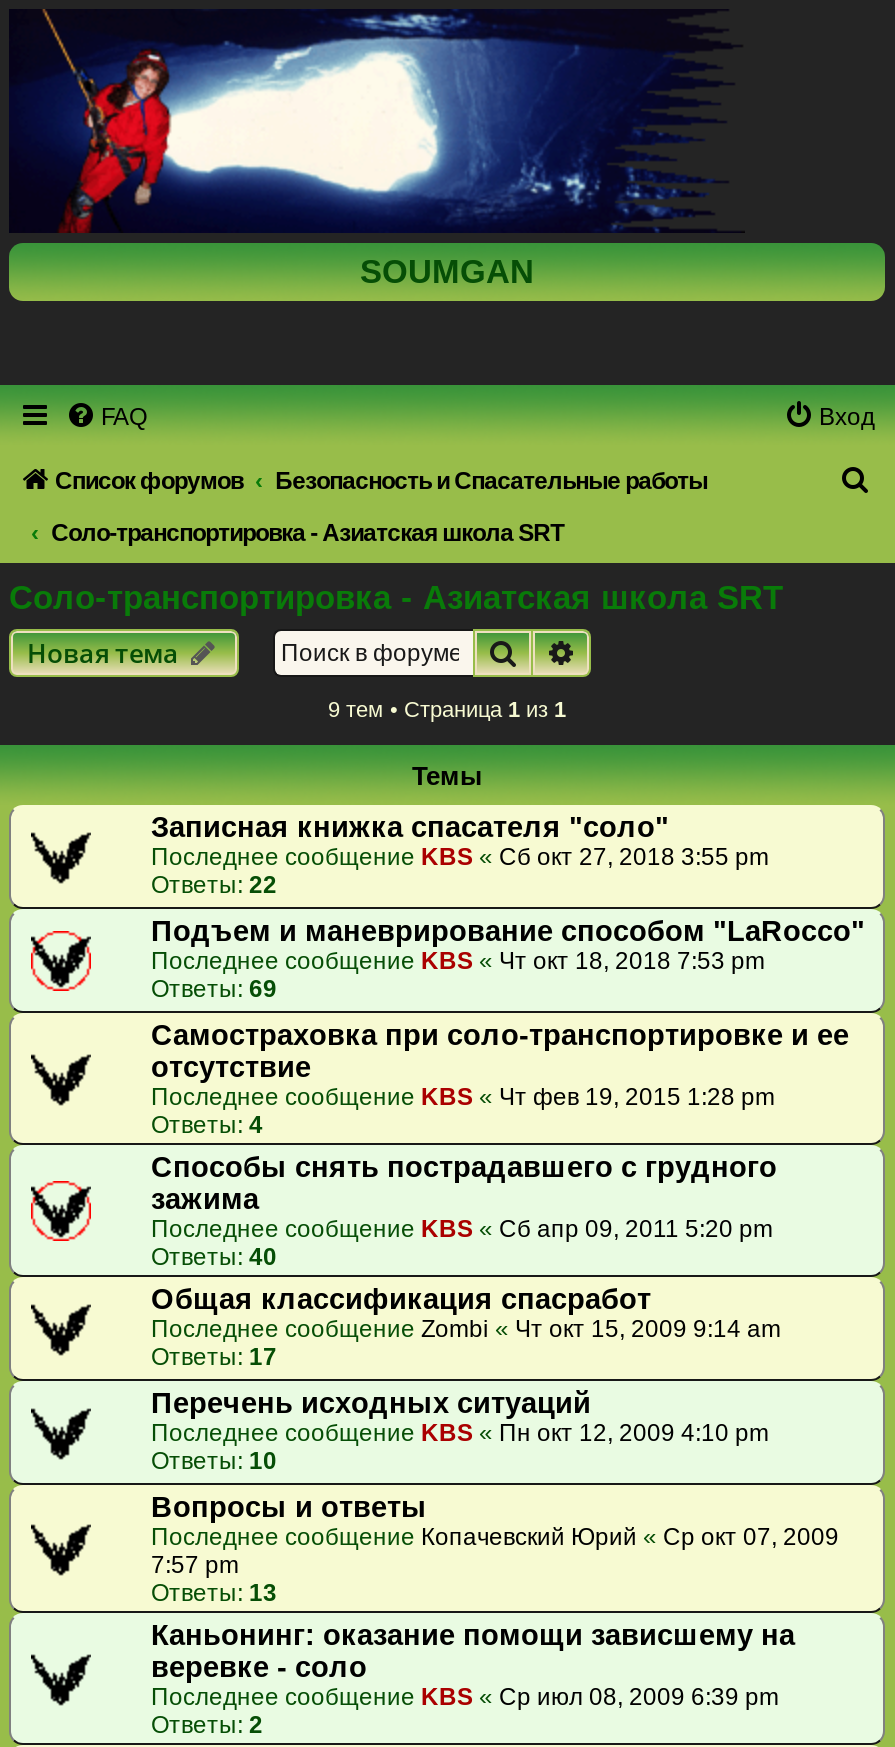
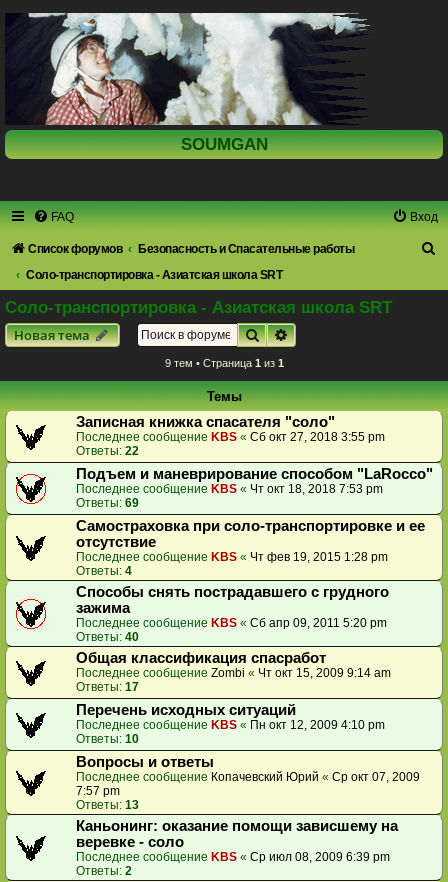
- [image]
+ [image]
